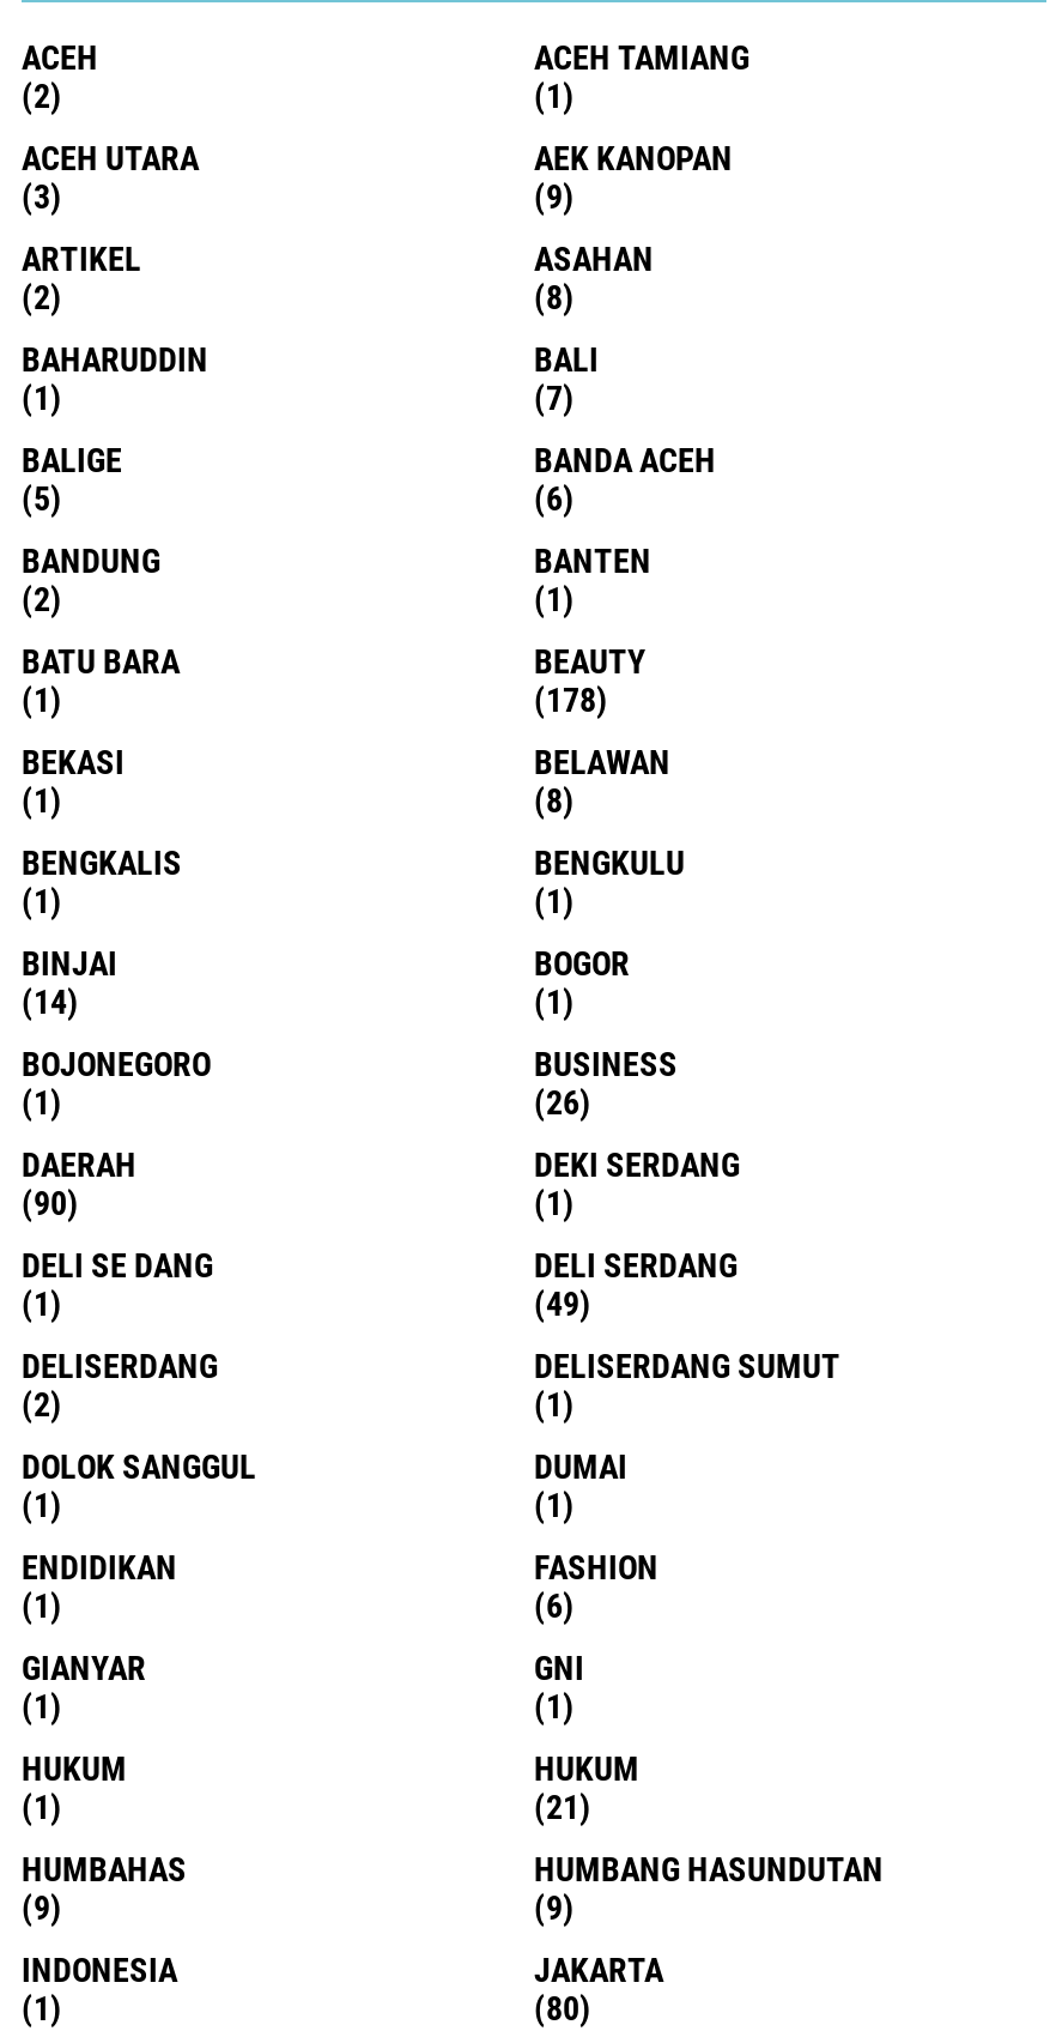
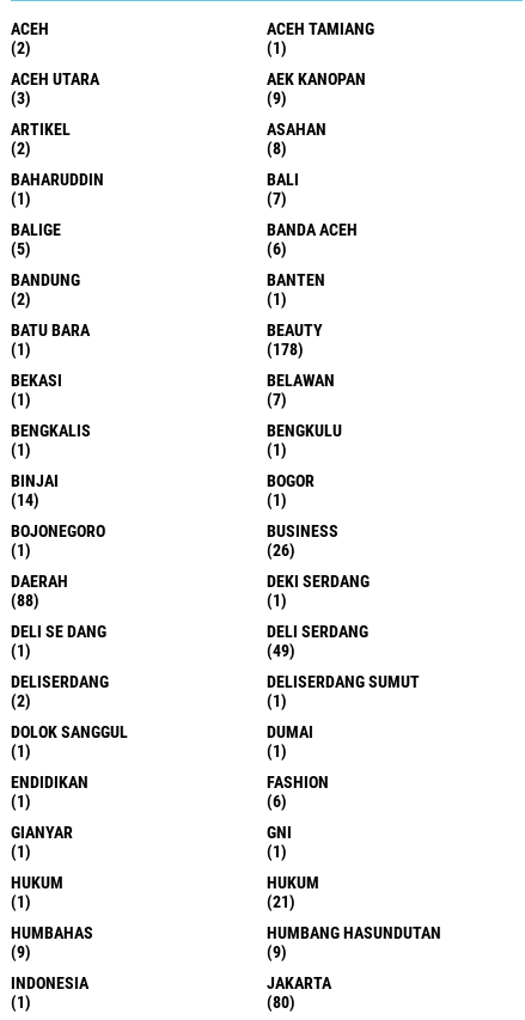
- (8)
+ (7)

- (90)
+ (88)
